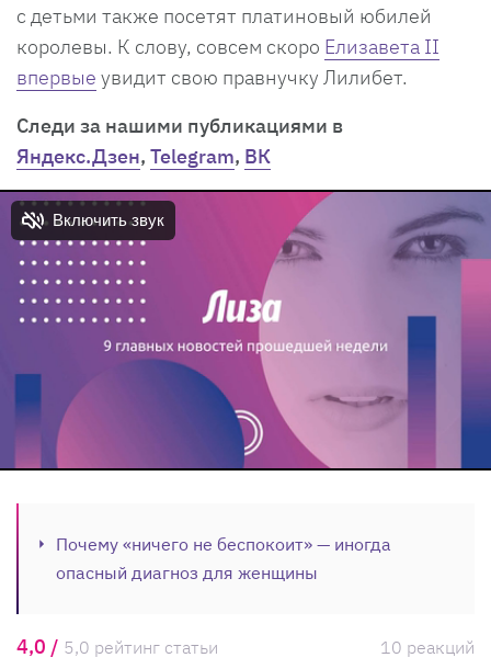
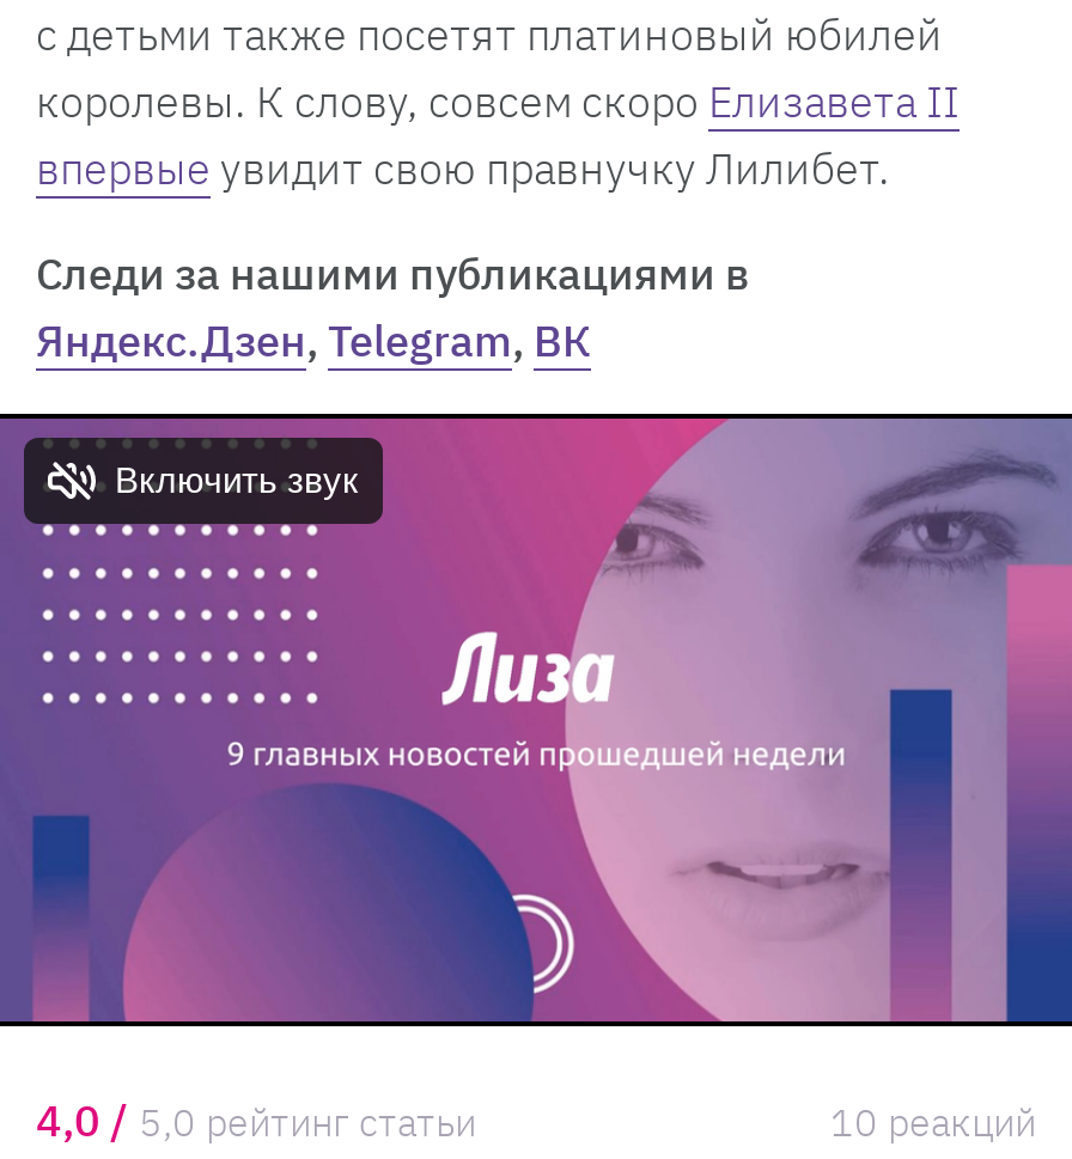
- Почему «ничего не беспокоит» — иногда
- опасный диагноз для женщины
